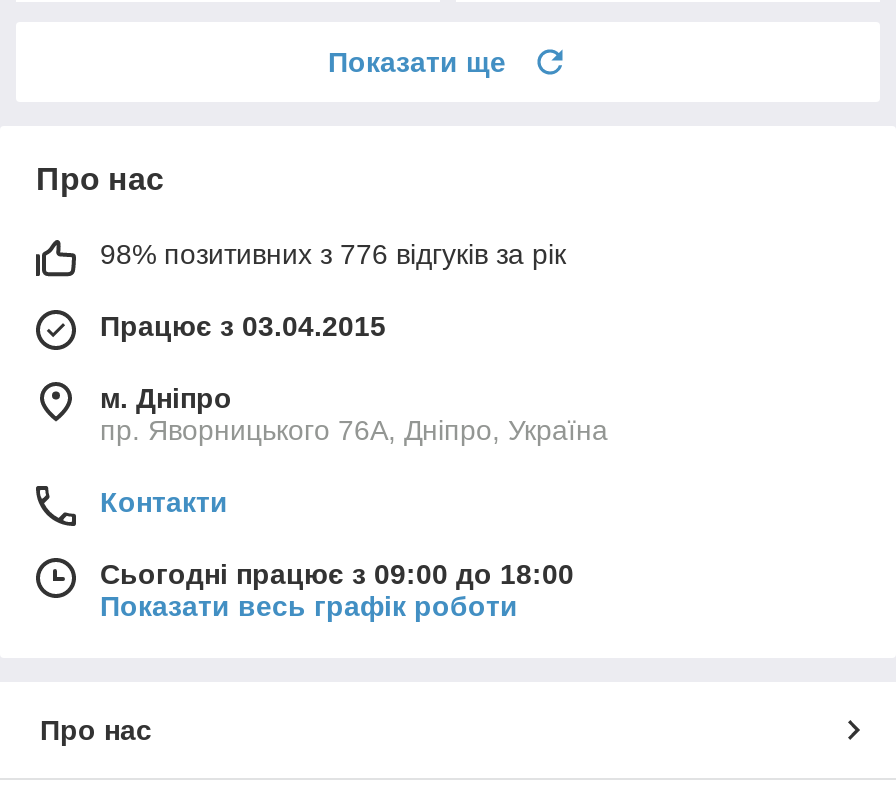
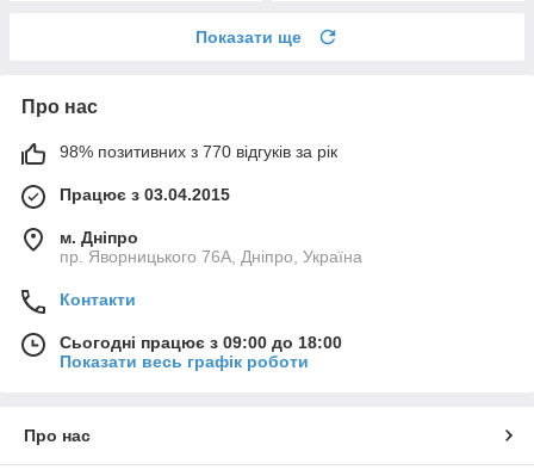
- 98% позитивних з 776 відгуків за рік
+ 98% позитивних з 770 відгуків за рік
